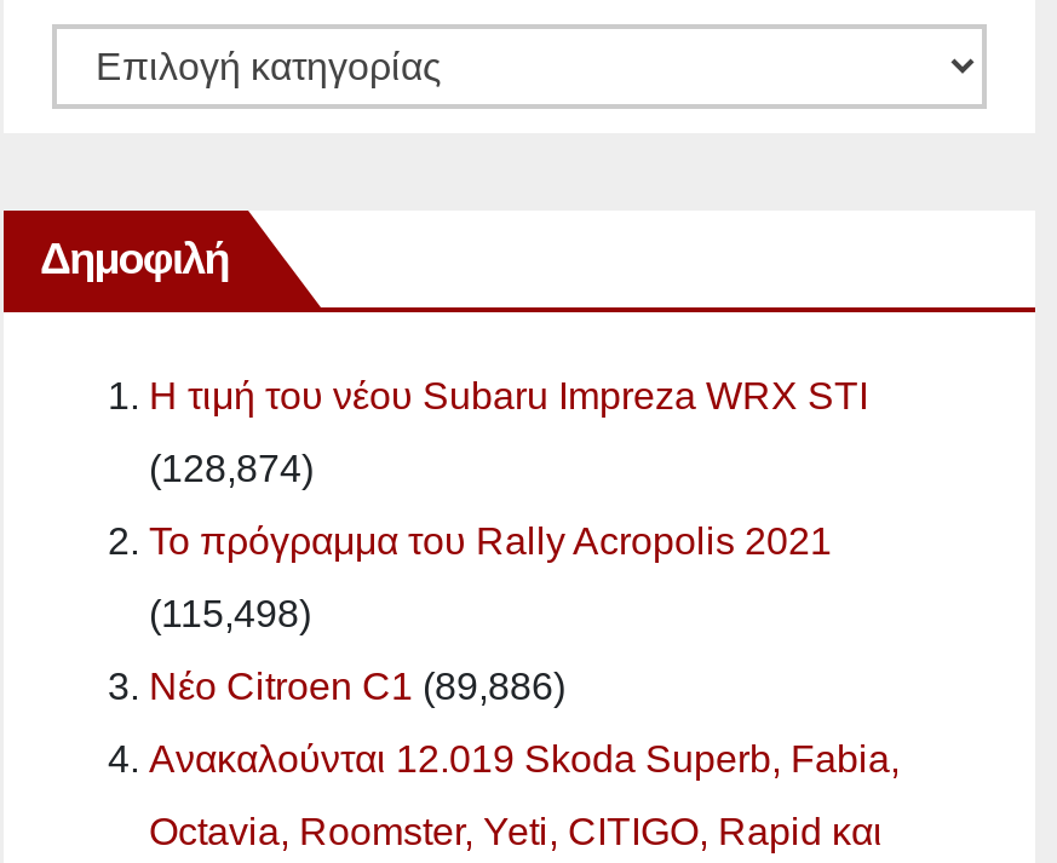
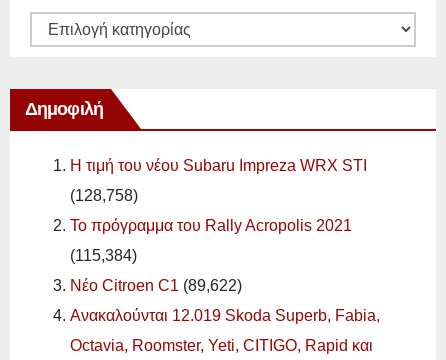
- (128,874)
+ (128,758)

- (115,498)
+ (115,384)

- Νέο Citroen C1 (89,886)
+ Νέο Citroen C1 (89,622)
